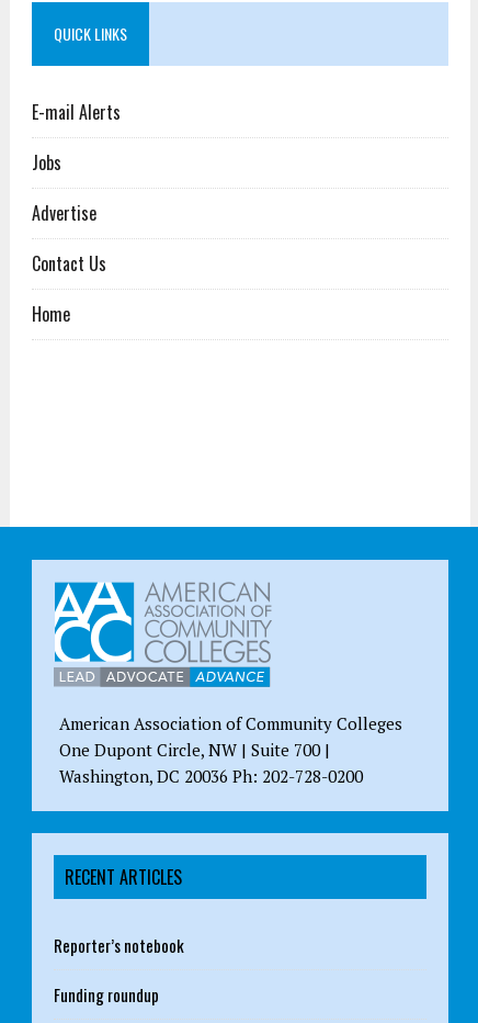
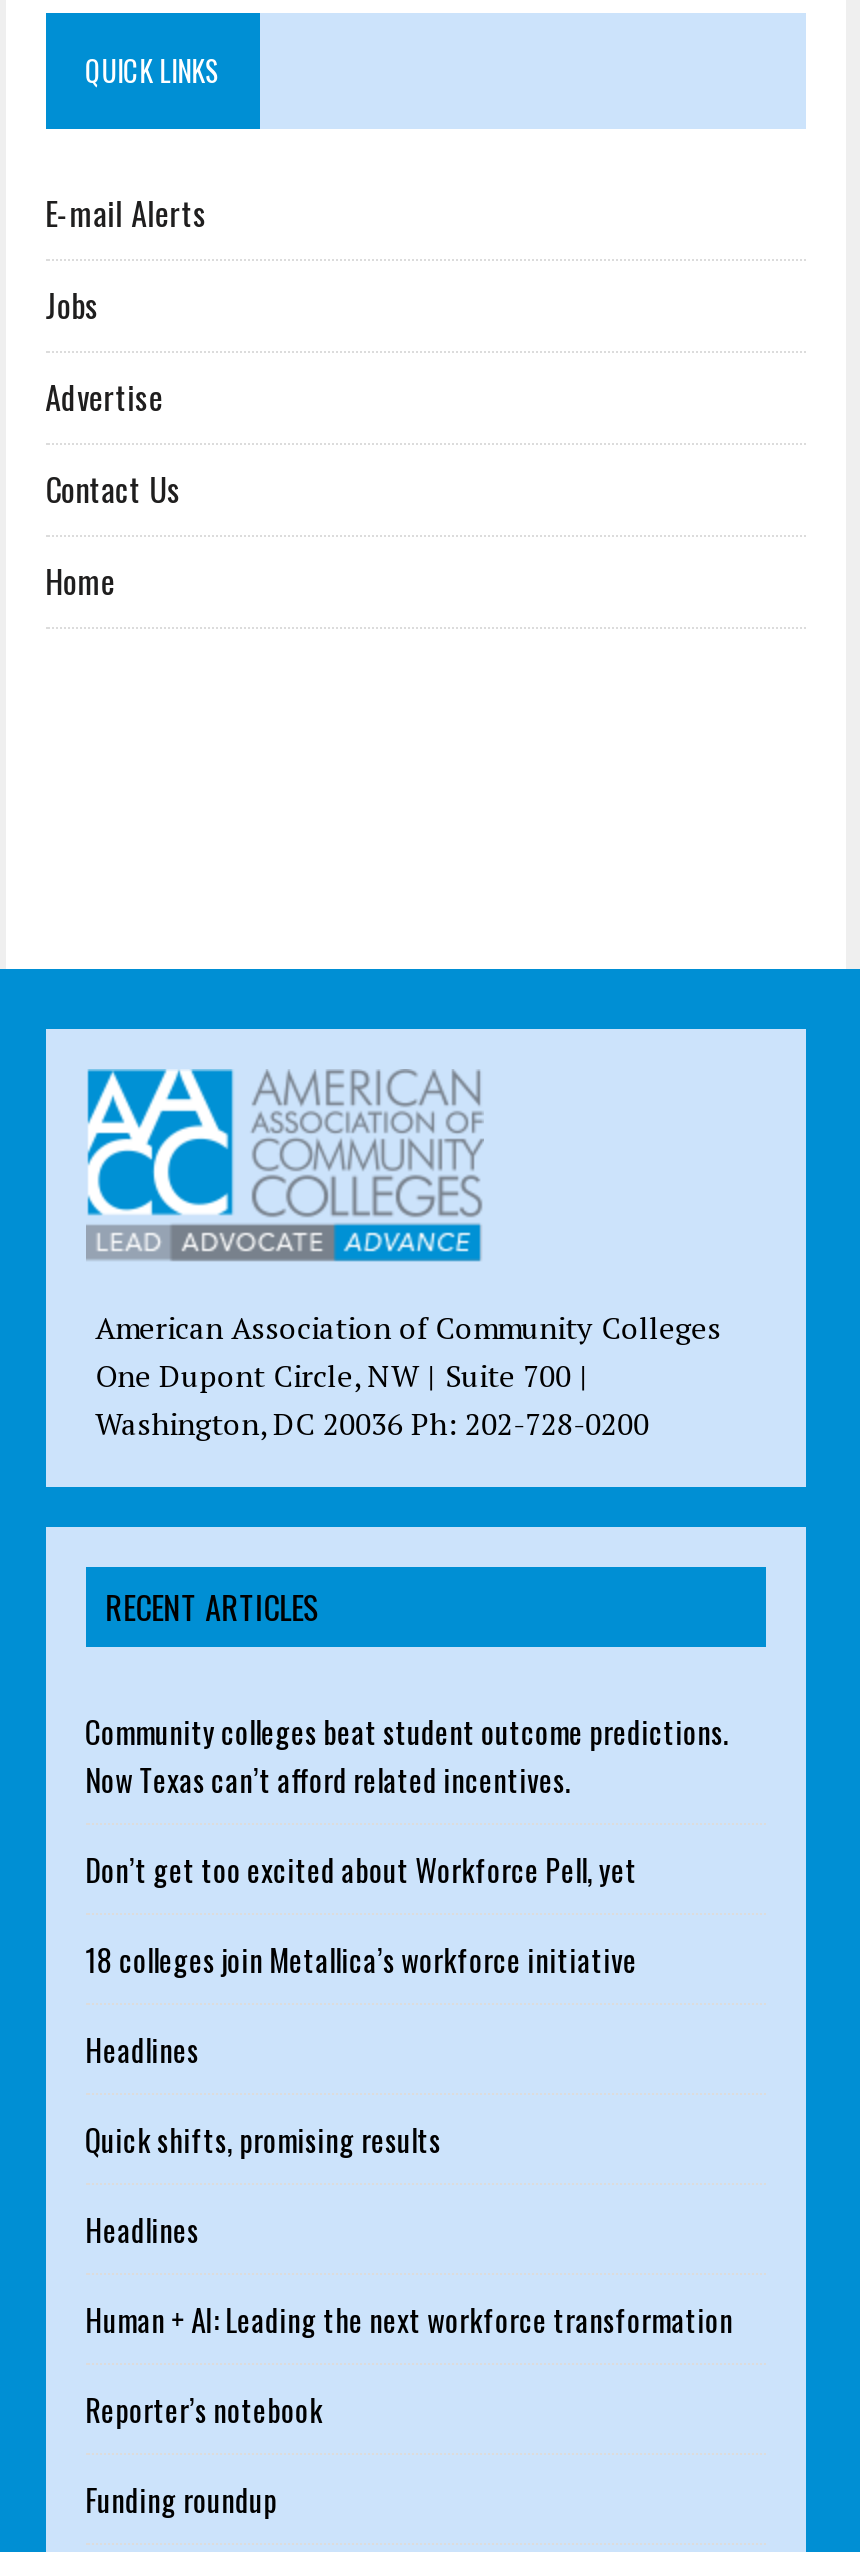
+ Community colleges beat student outcome predictions.
+ Now Texas can’t afford related incentives.
+ Don’t get too excited about Workforce Pell, yet
+ 18 colleges join Metallica’s workforce initiative
+ Headlines
+ Quick shifts, promising results
+ Headlines
+ Human + AI: Leading the next workforce transformation
